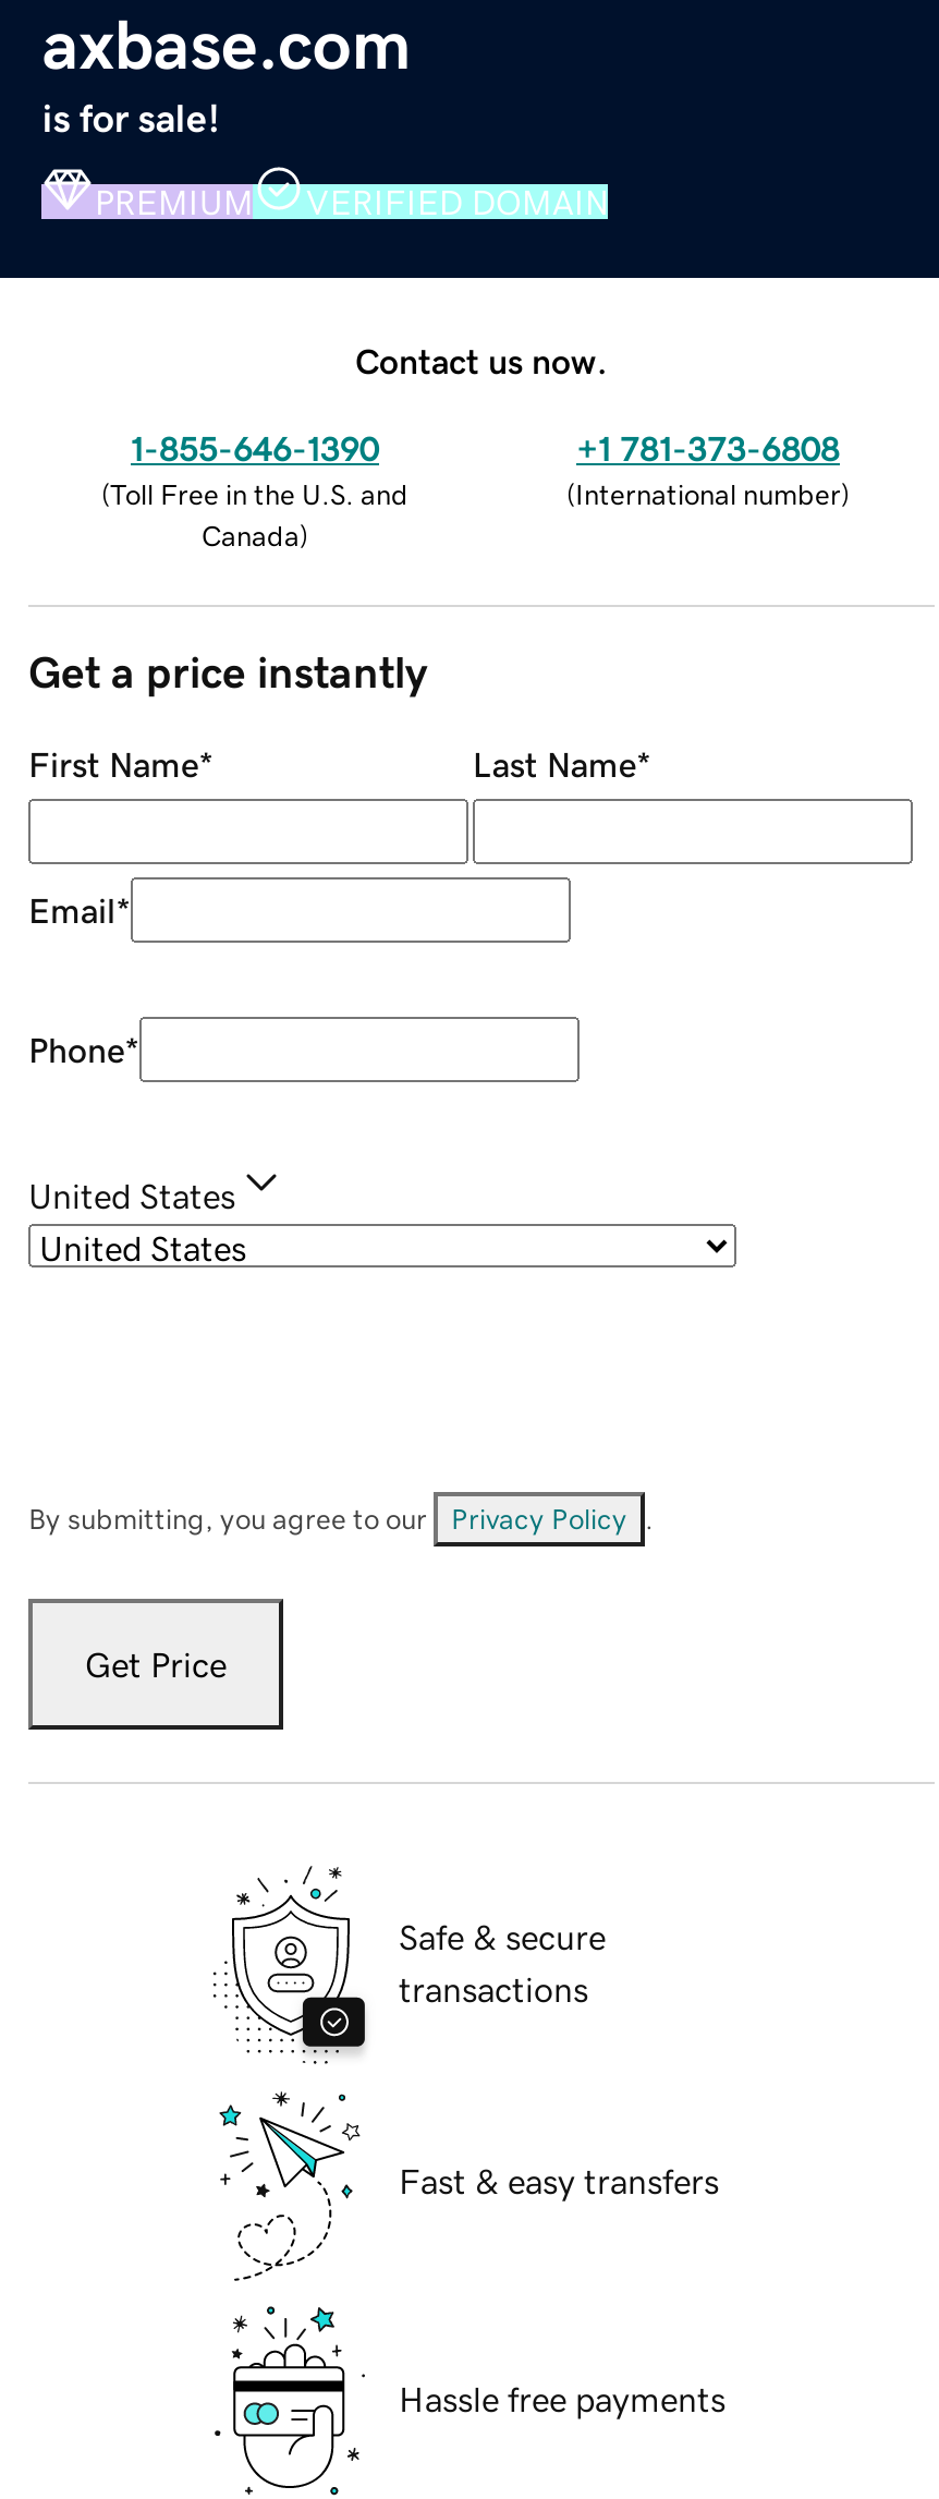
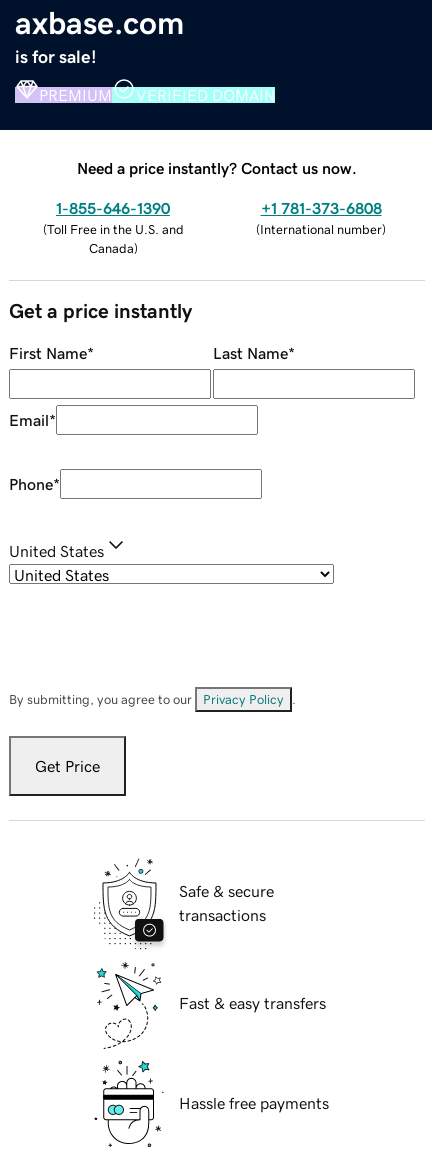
- Contact us now.
+ Need a price instantly? Contact us now.
